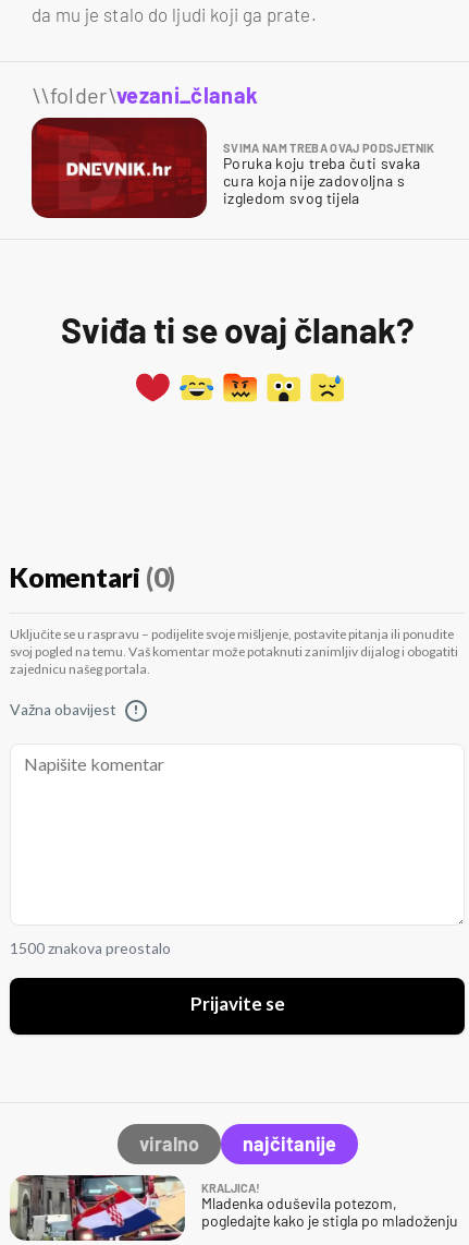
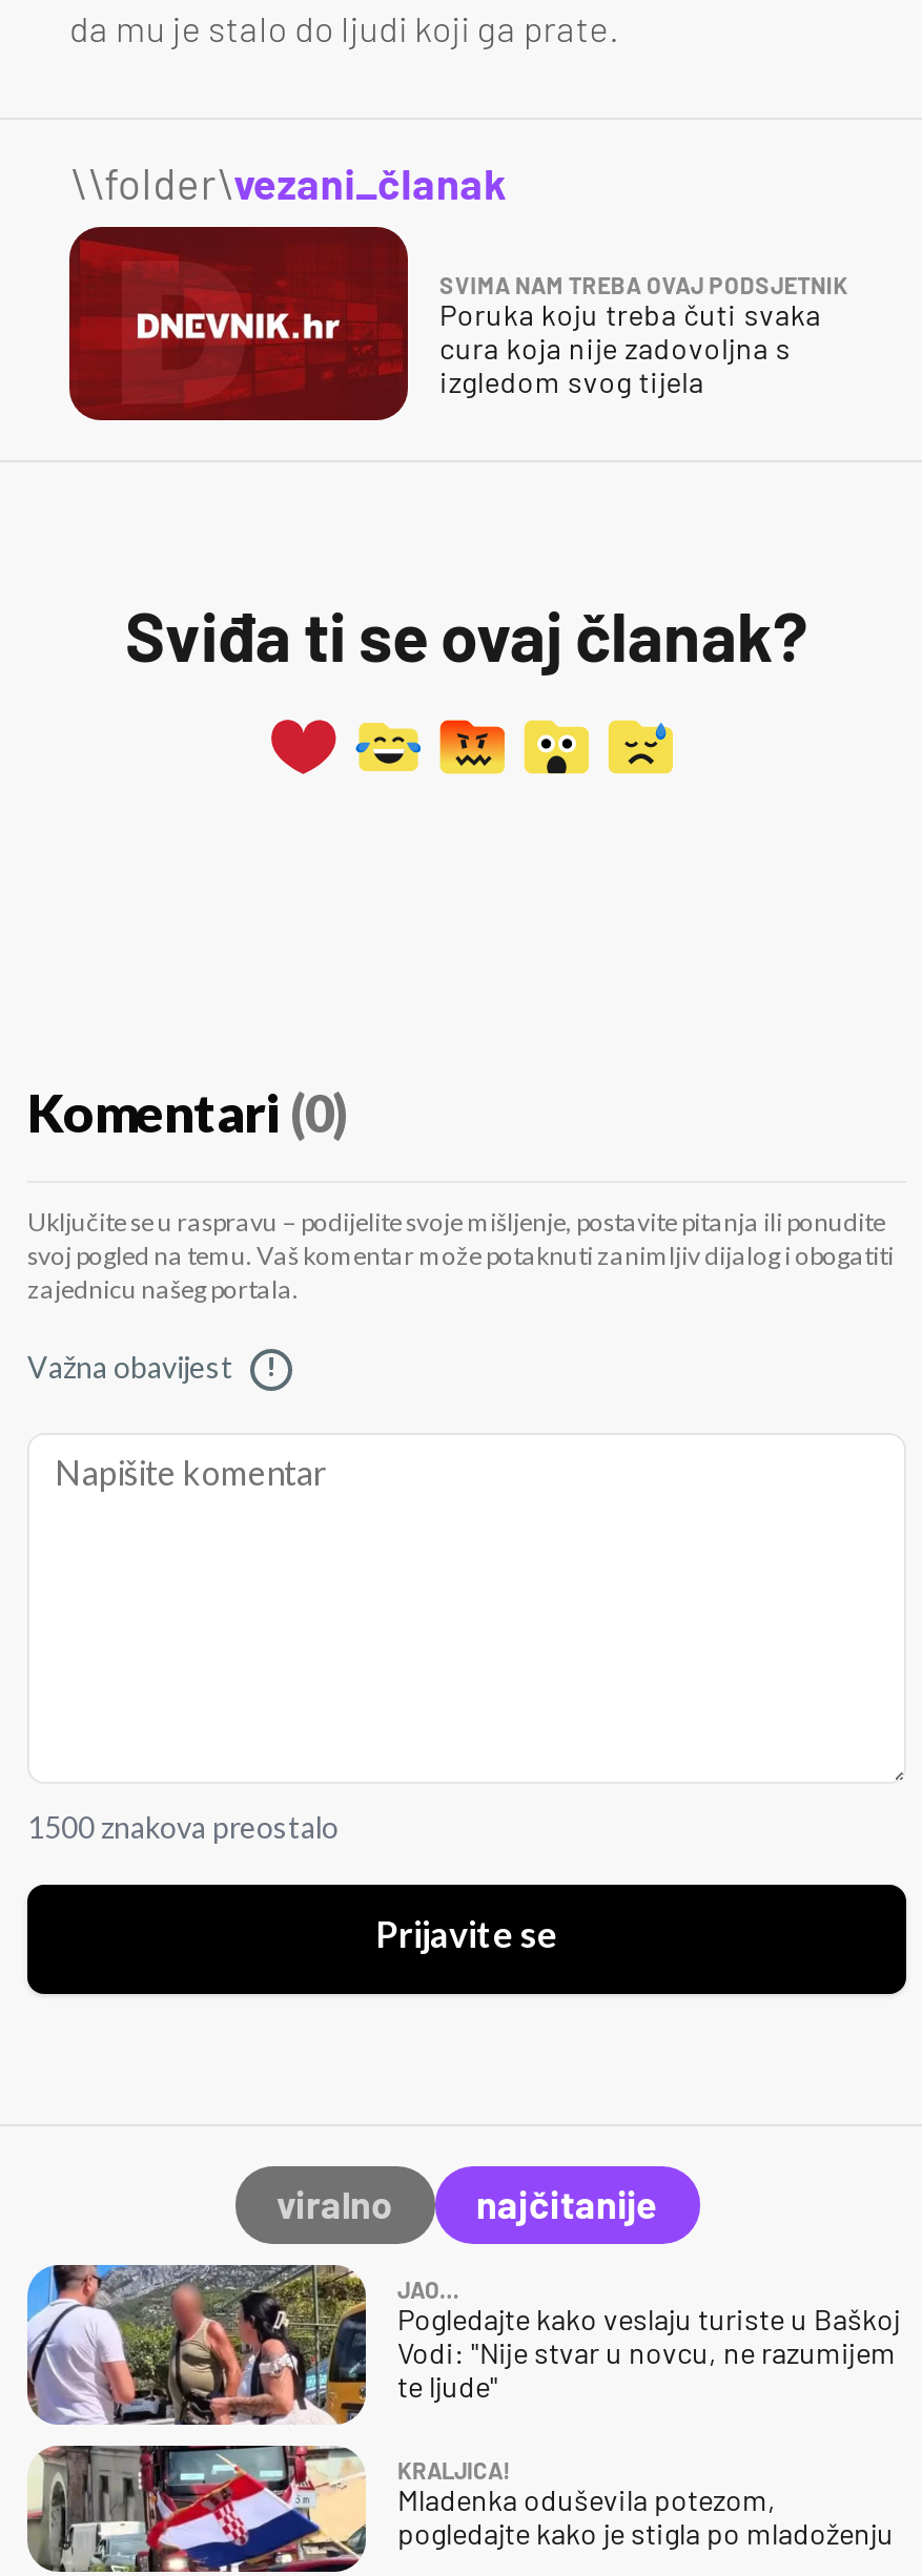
+ [image]
+ JAO…
+ Pogledajte kako veslaju turiste u Baškoj
+ Vodi: "Nije stvar u novcu, ne razumijem
+ te ljude"
